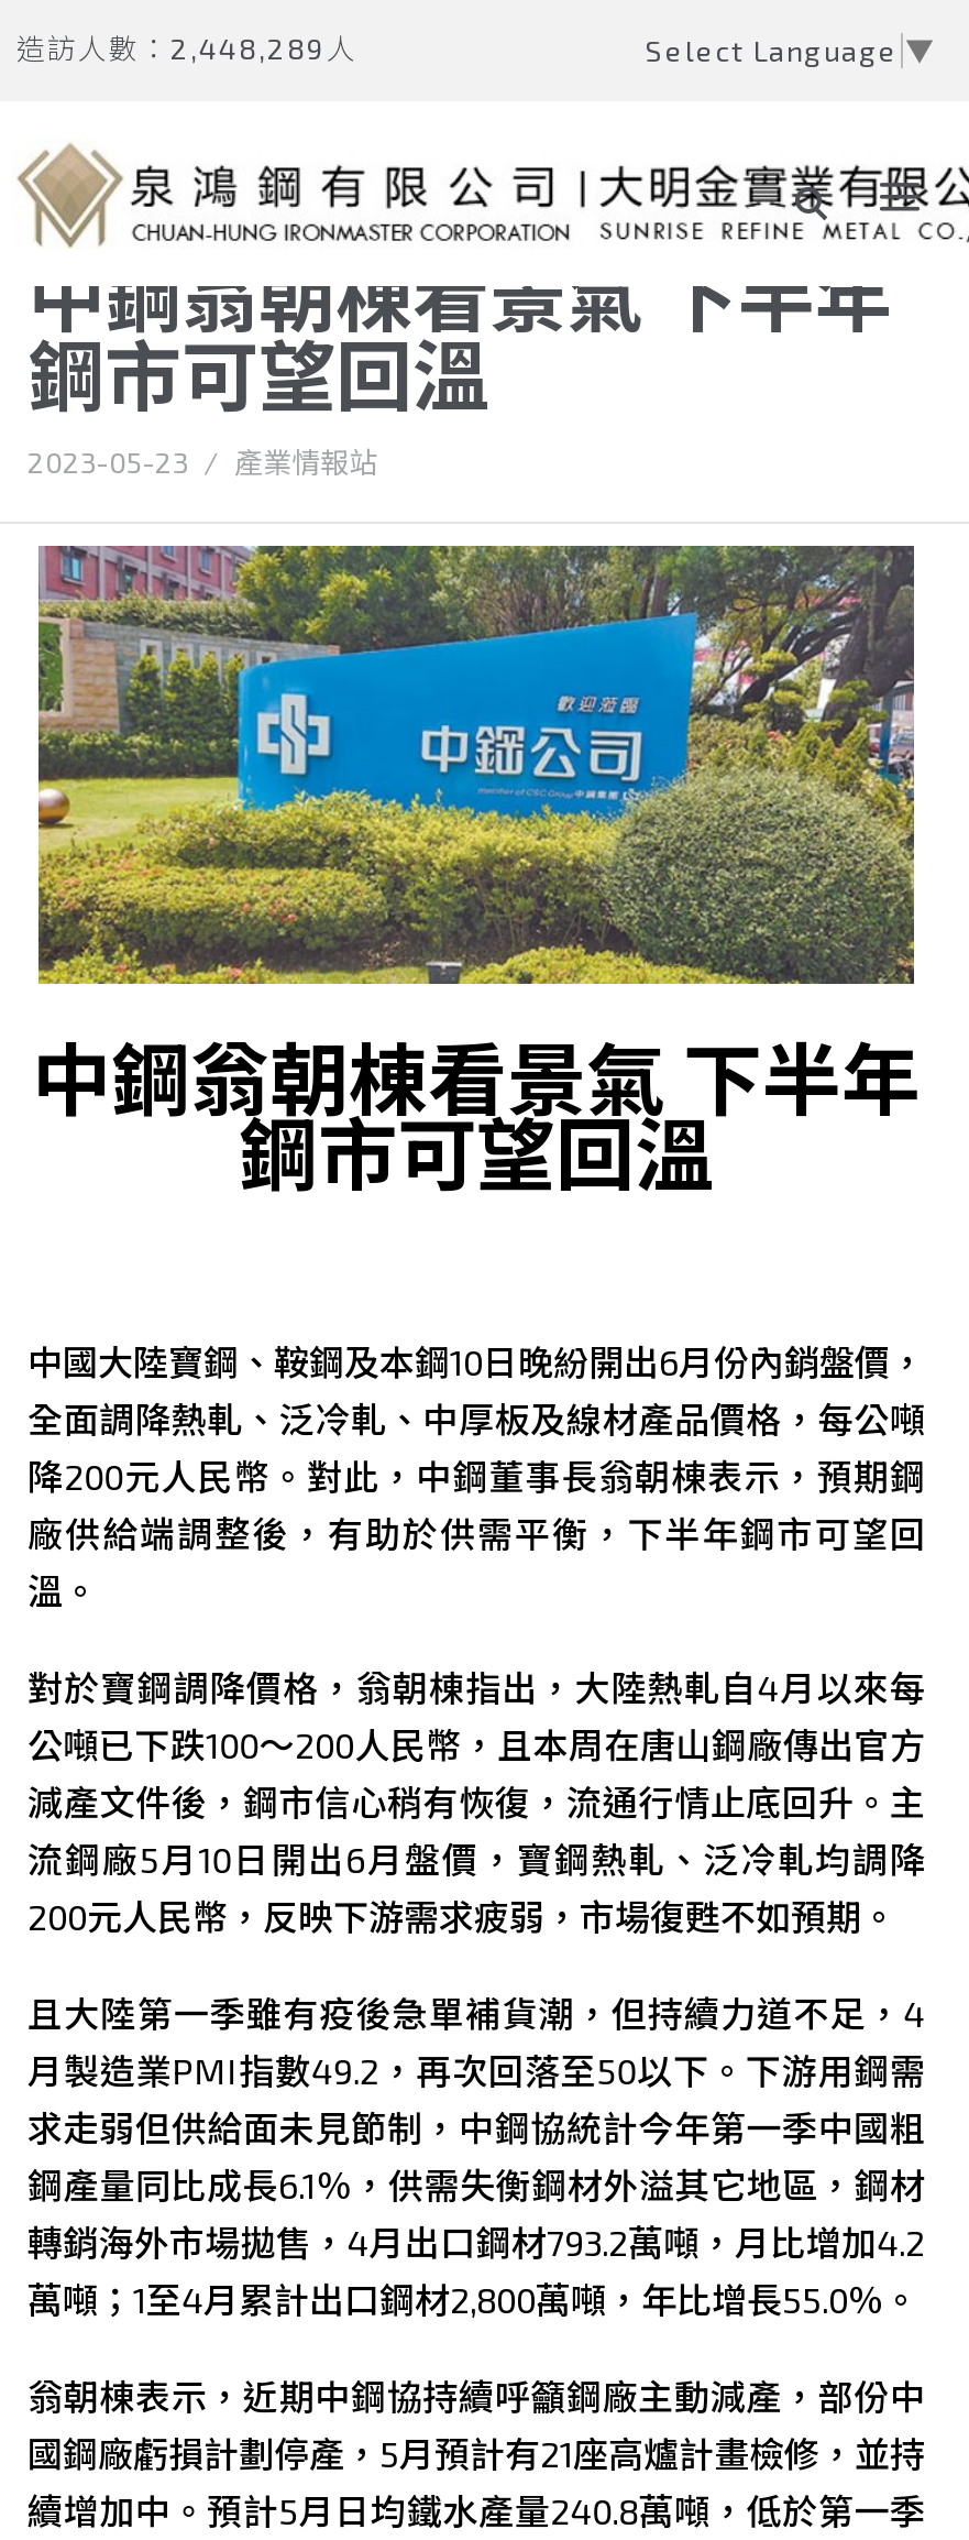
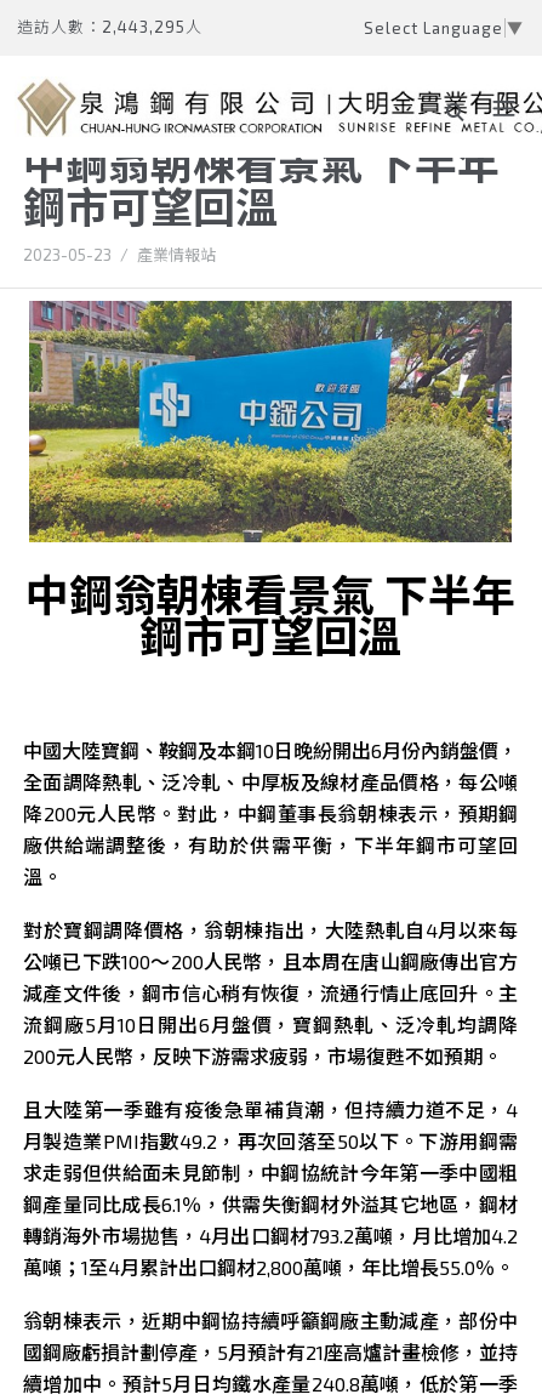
- 造訪人數：2,448,289人
+ 造訪人數：2,443,295人
